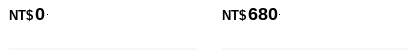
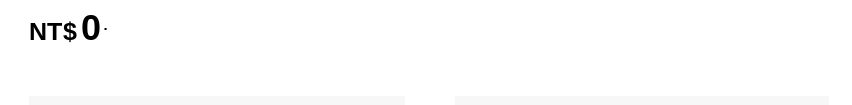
- NT$ 680.
